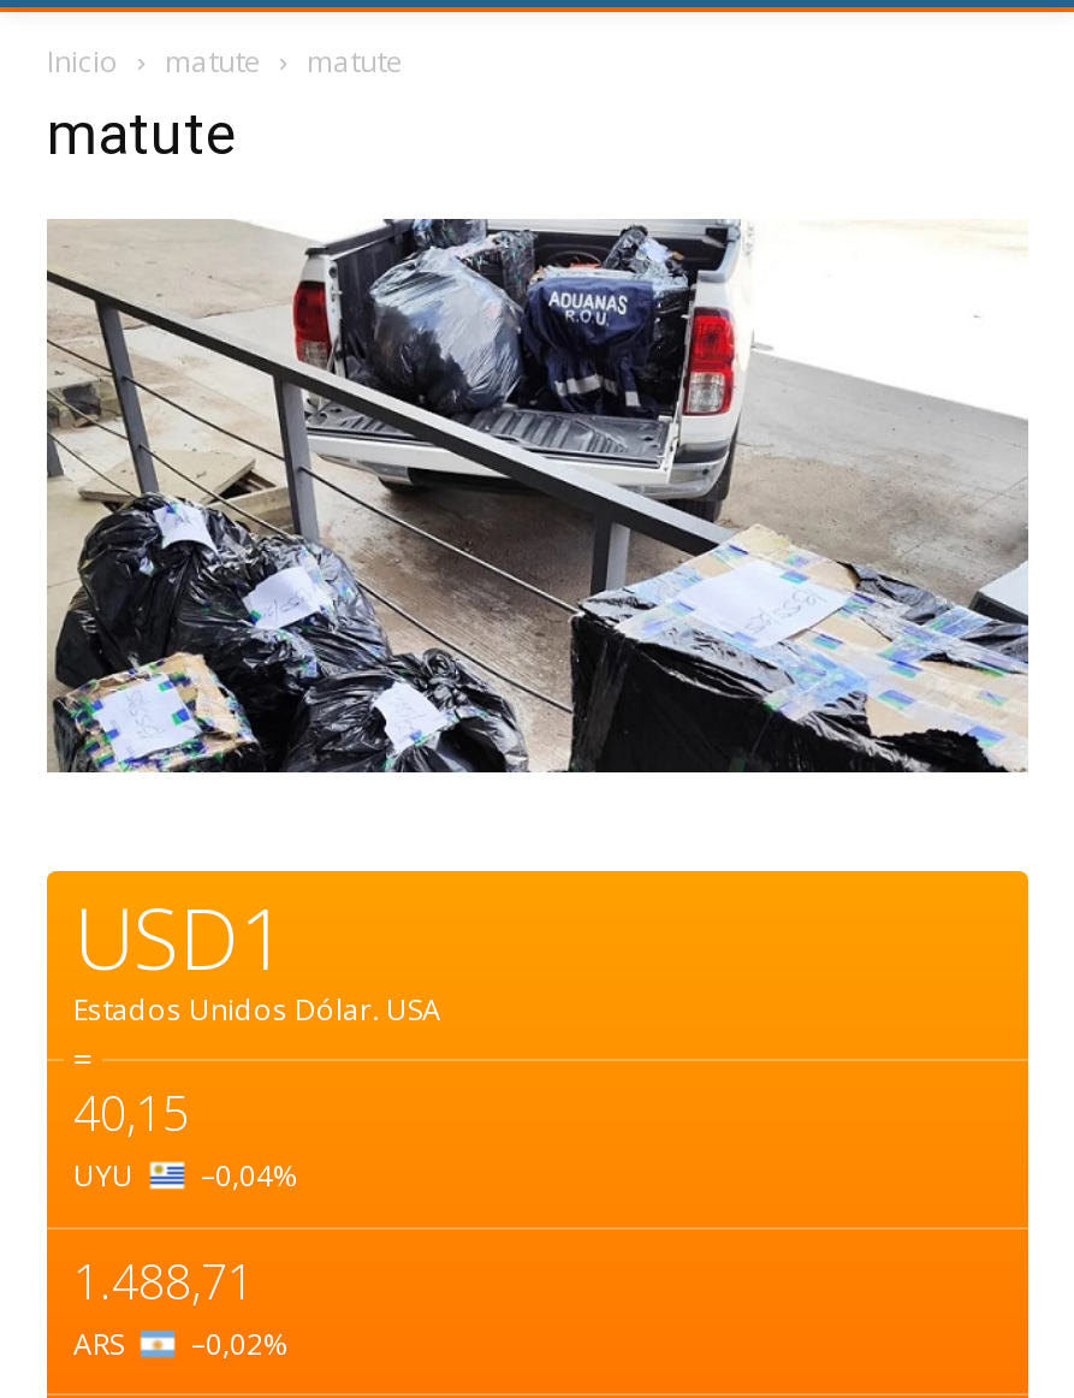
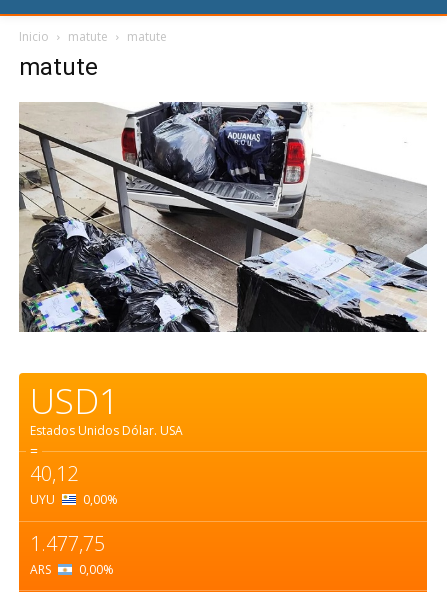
- 40,15
+ 40,12

- UYU –0,04%
+ UYU 0,00%

- 1.488,71
+ 1.477,75

- ARS –0,02%
+ ARS 0,00%
